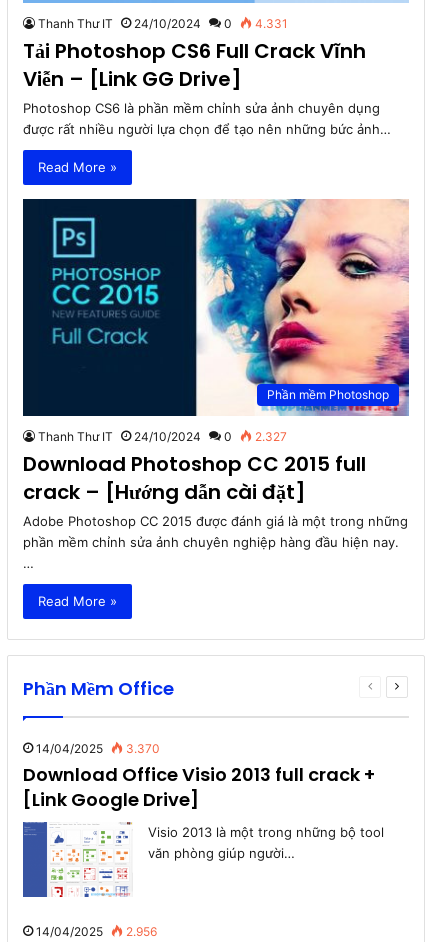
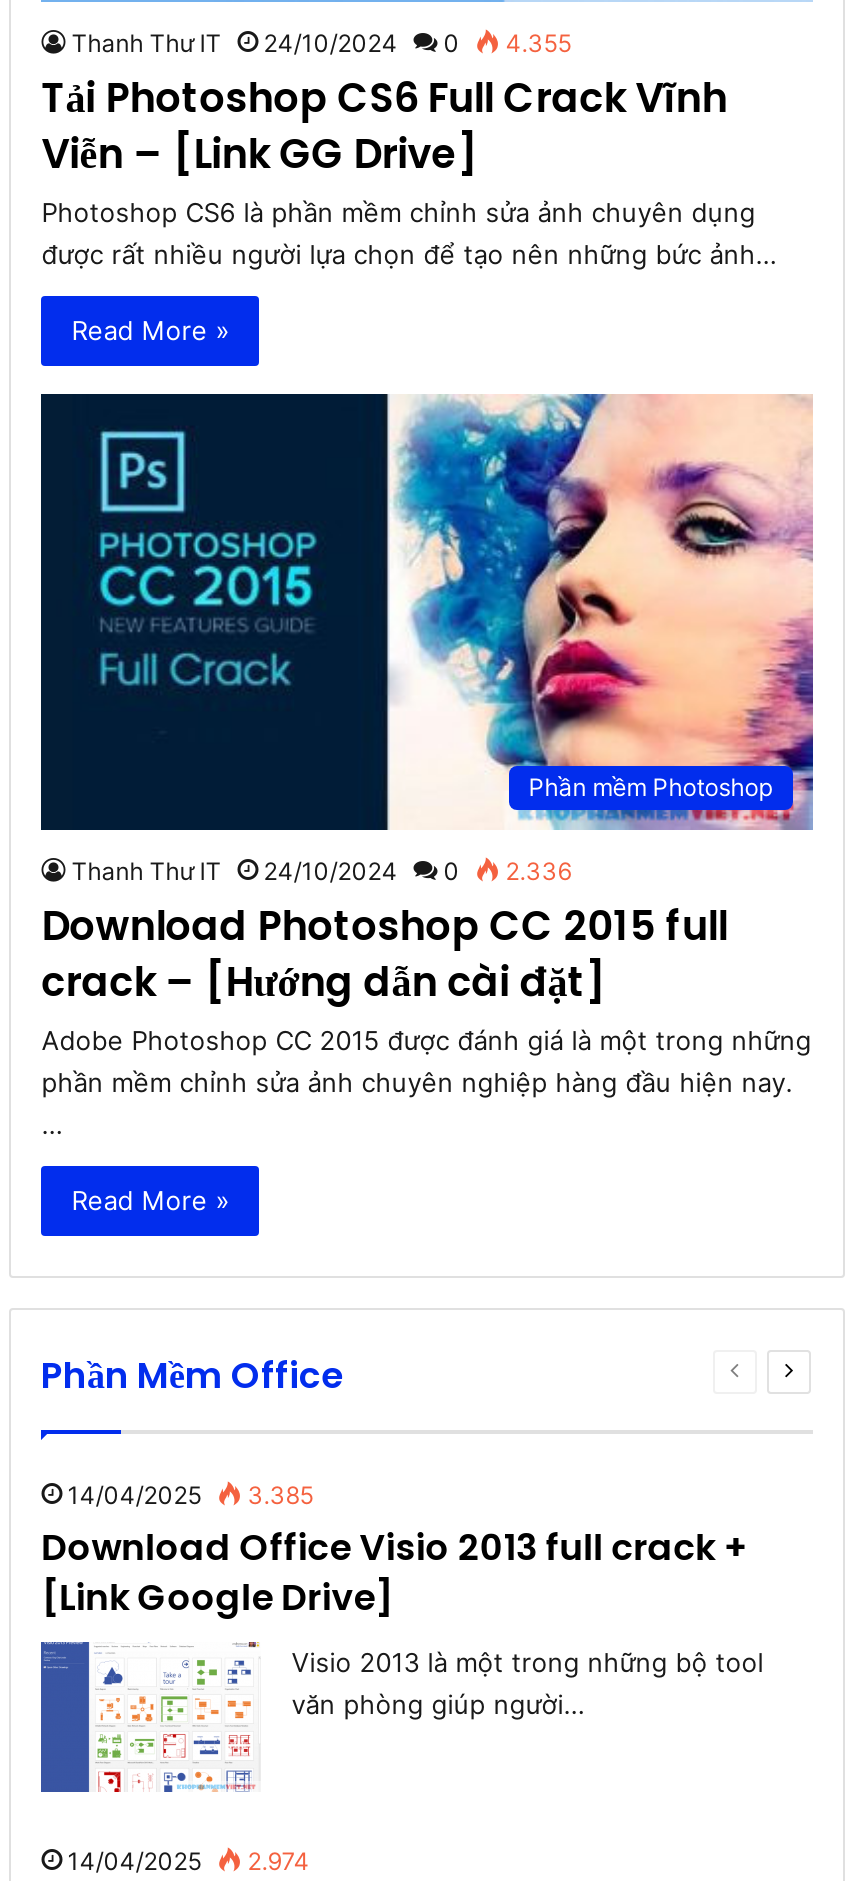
- Thanh Thư IT 24/10/2024 0 4.331
+ Thanh Thư IT 24/10/2024 0 4.355

- Thanh Thư IT 24/10/2024 0 2.327
+ Thanh Thư IT 24/10/2024 0 2.336

- 14/04/2025 3.370
+ 14/04/2025 3.385

- 14/04/2025 2.956
+ 14/04/2025 2.974
